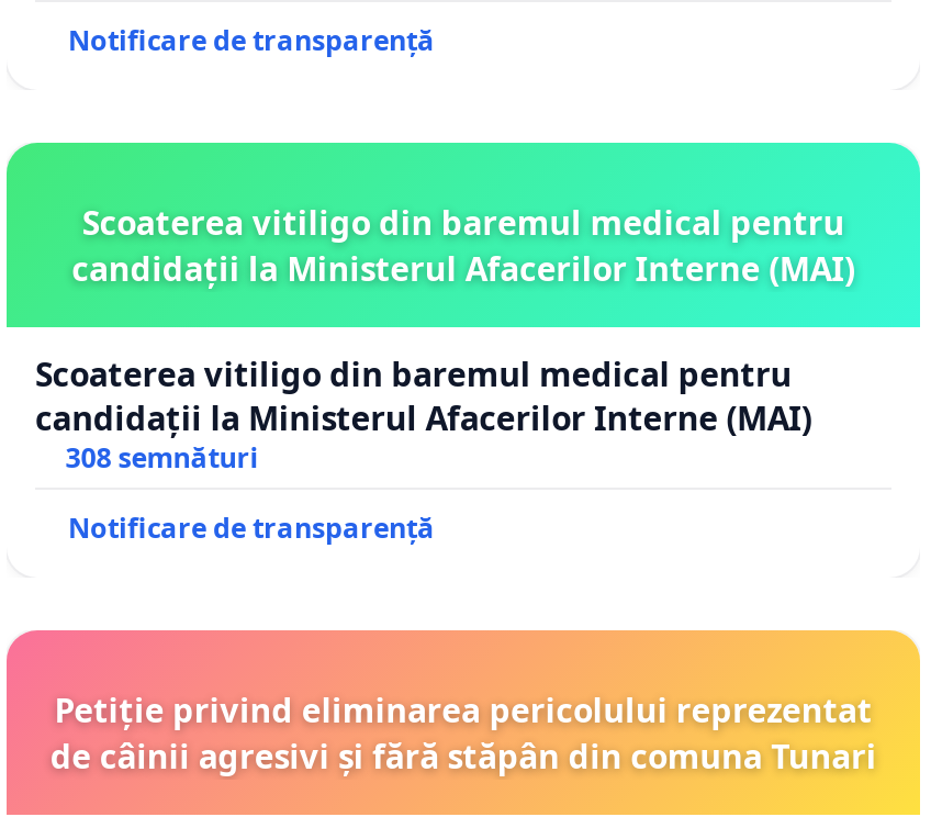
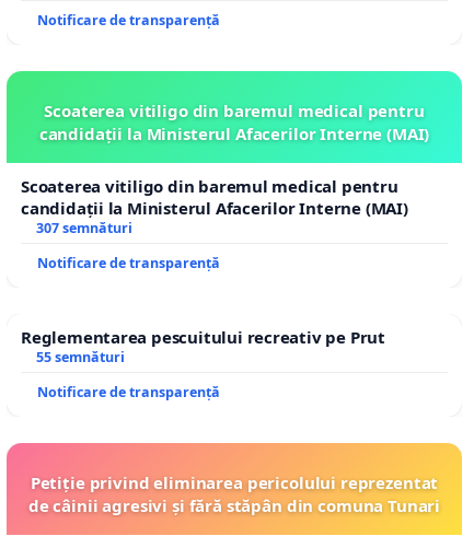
- 308 semnături
+ 307 semnături
+ Notificare de transparență
+ Reglementarea pescuitului recreativ pe Prut
+ 55 semnături
